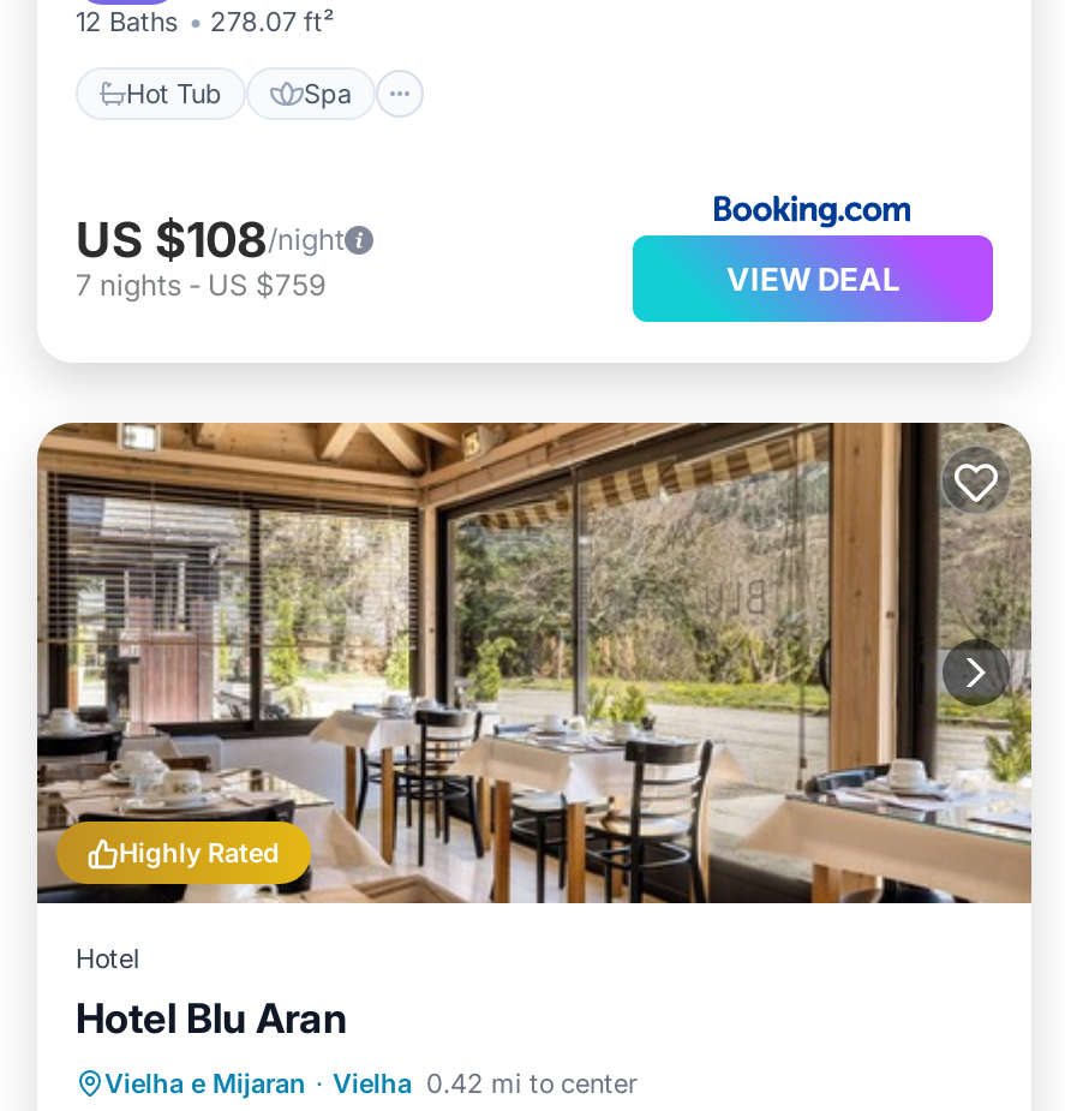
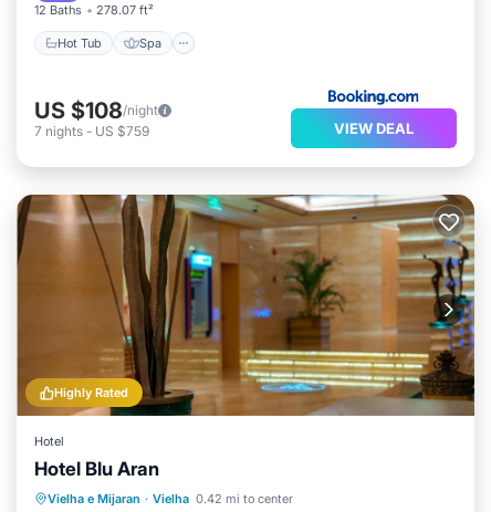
- [image]
+ [image]
